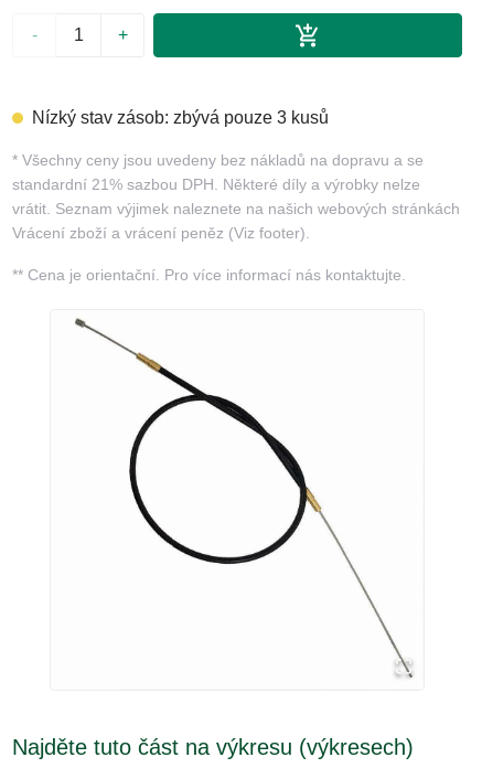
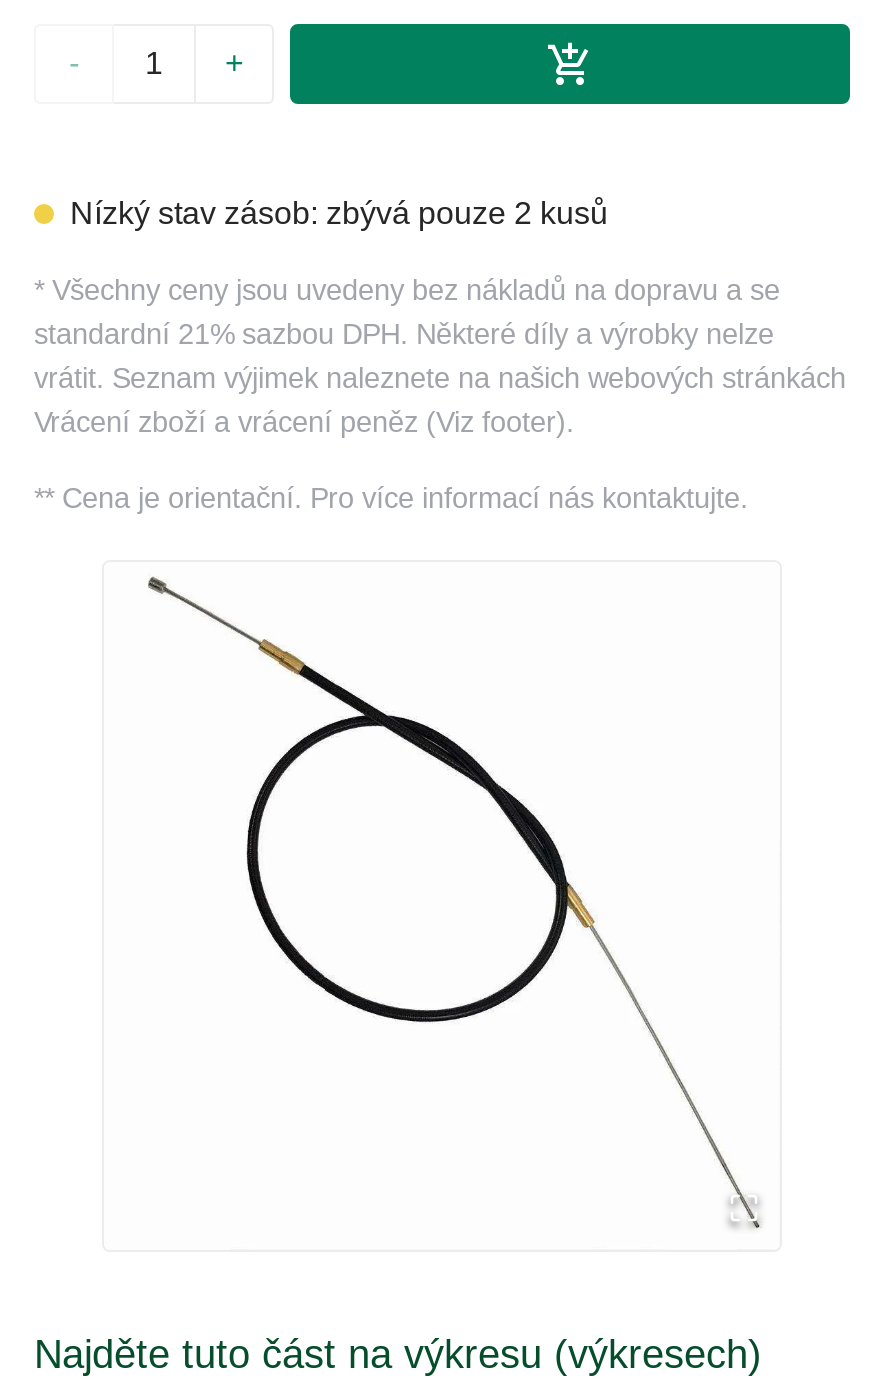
- Nízký stav zásob: zbývá pouze 3 kusů
+ Nízký stav zásob: zbývá pouze 2 kusů
